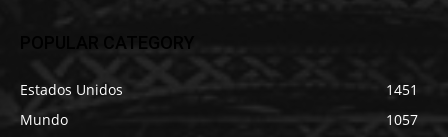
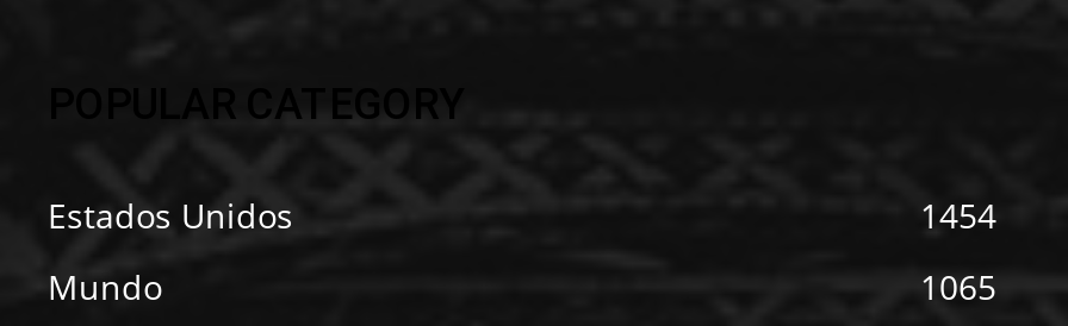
- 1451
+ 1454

- 1057
+ 1065
